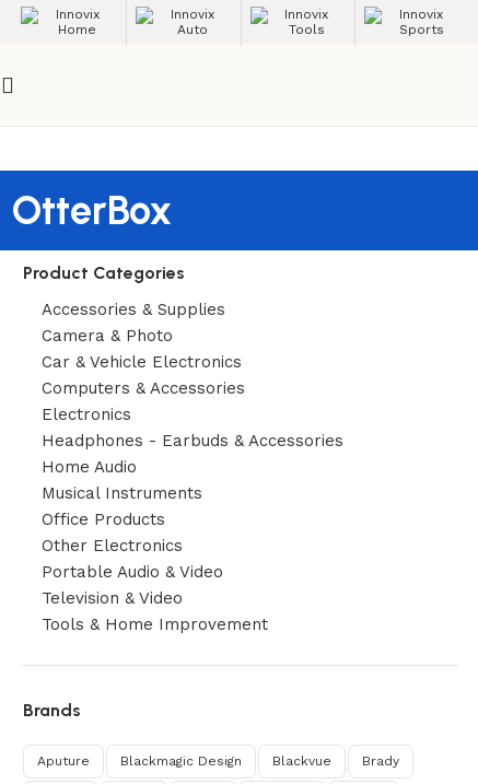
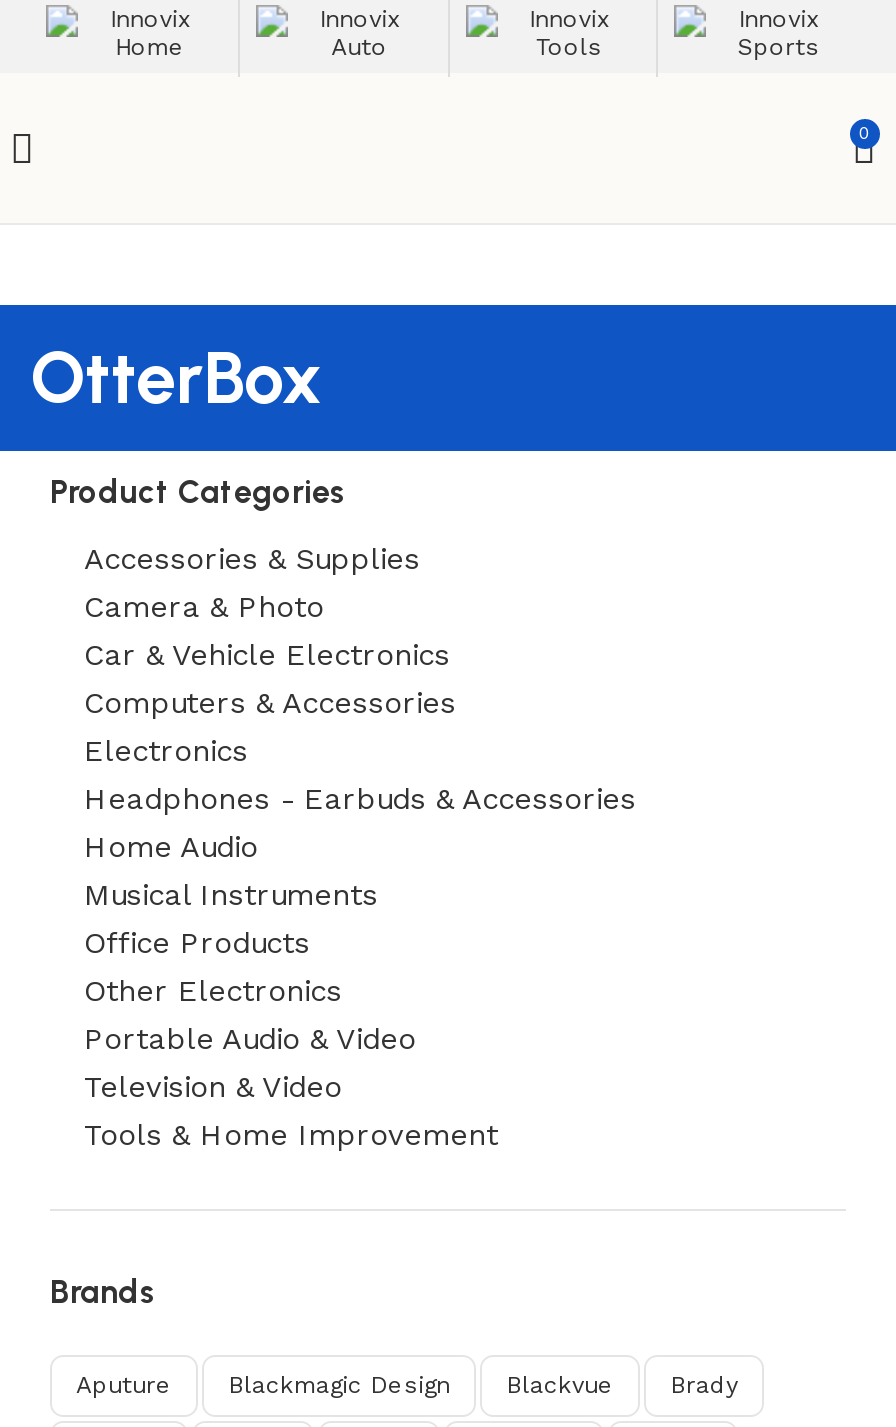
+ 0
